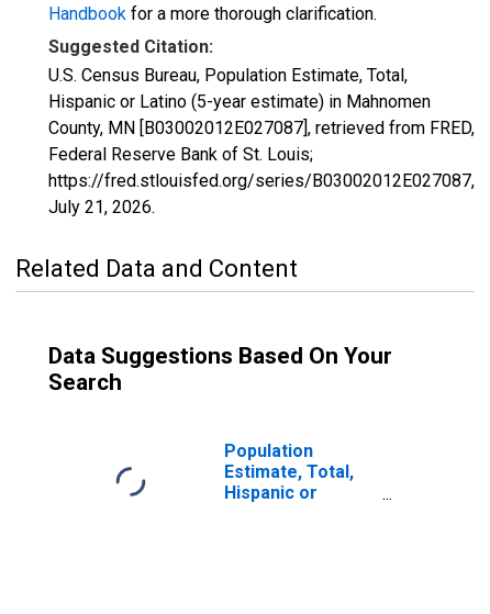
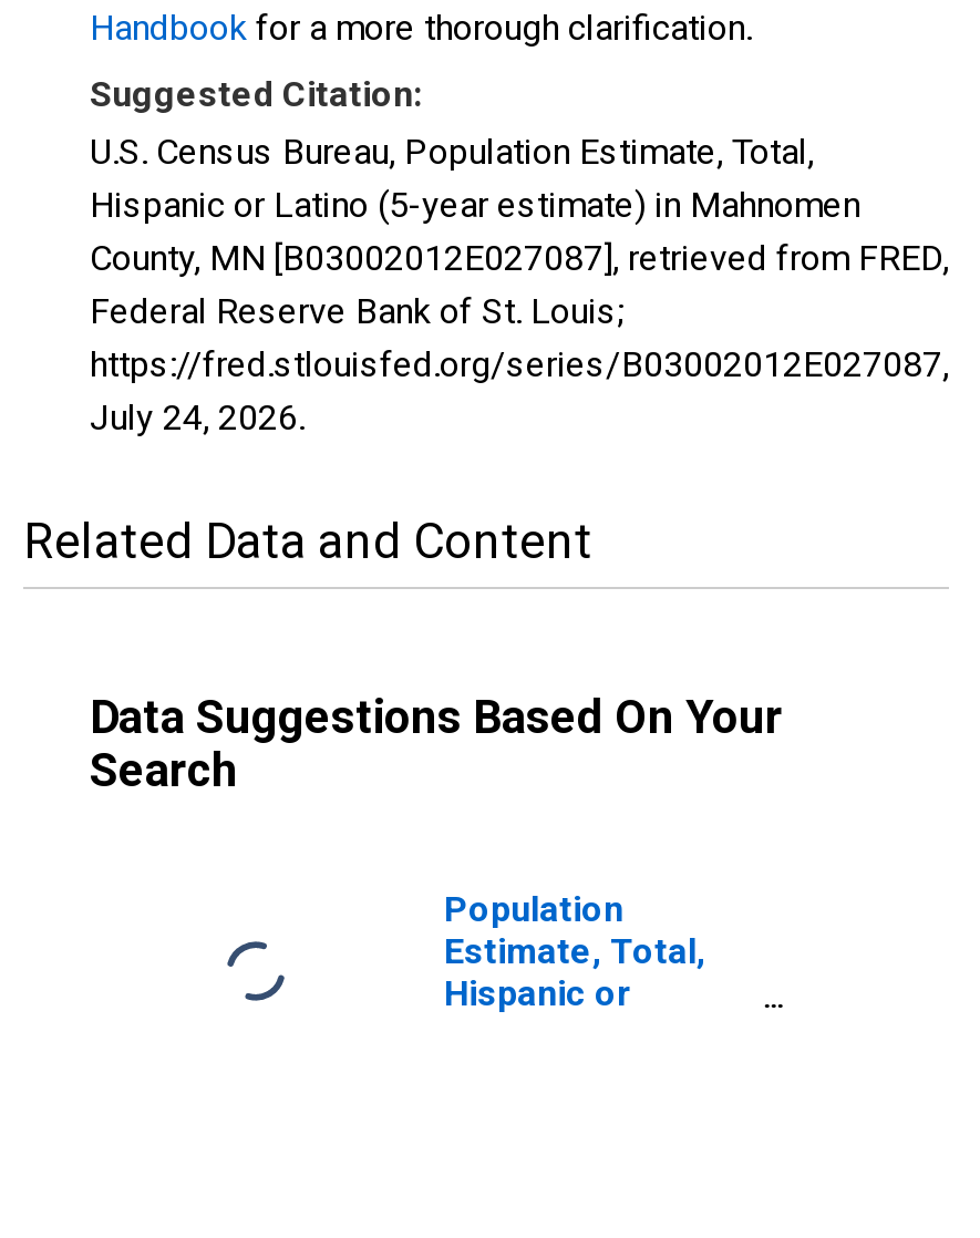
- July 21, 2026.
+ July 24, 2026.
